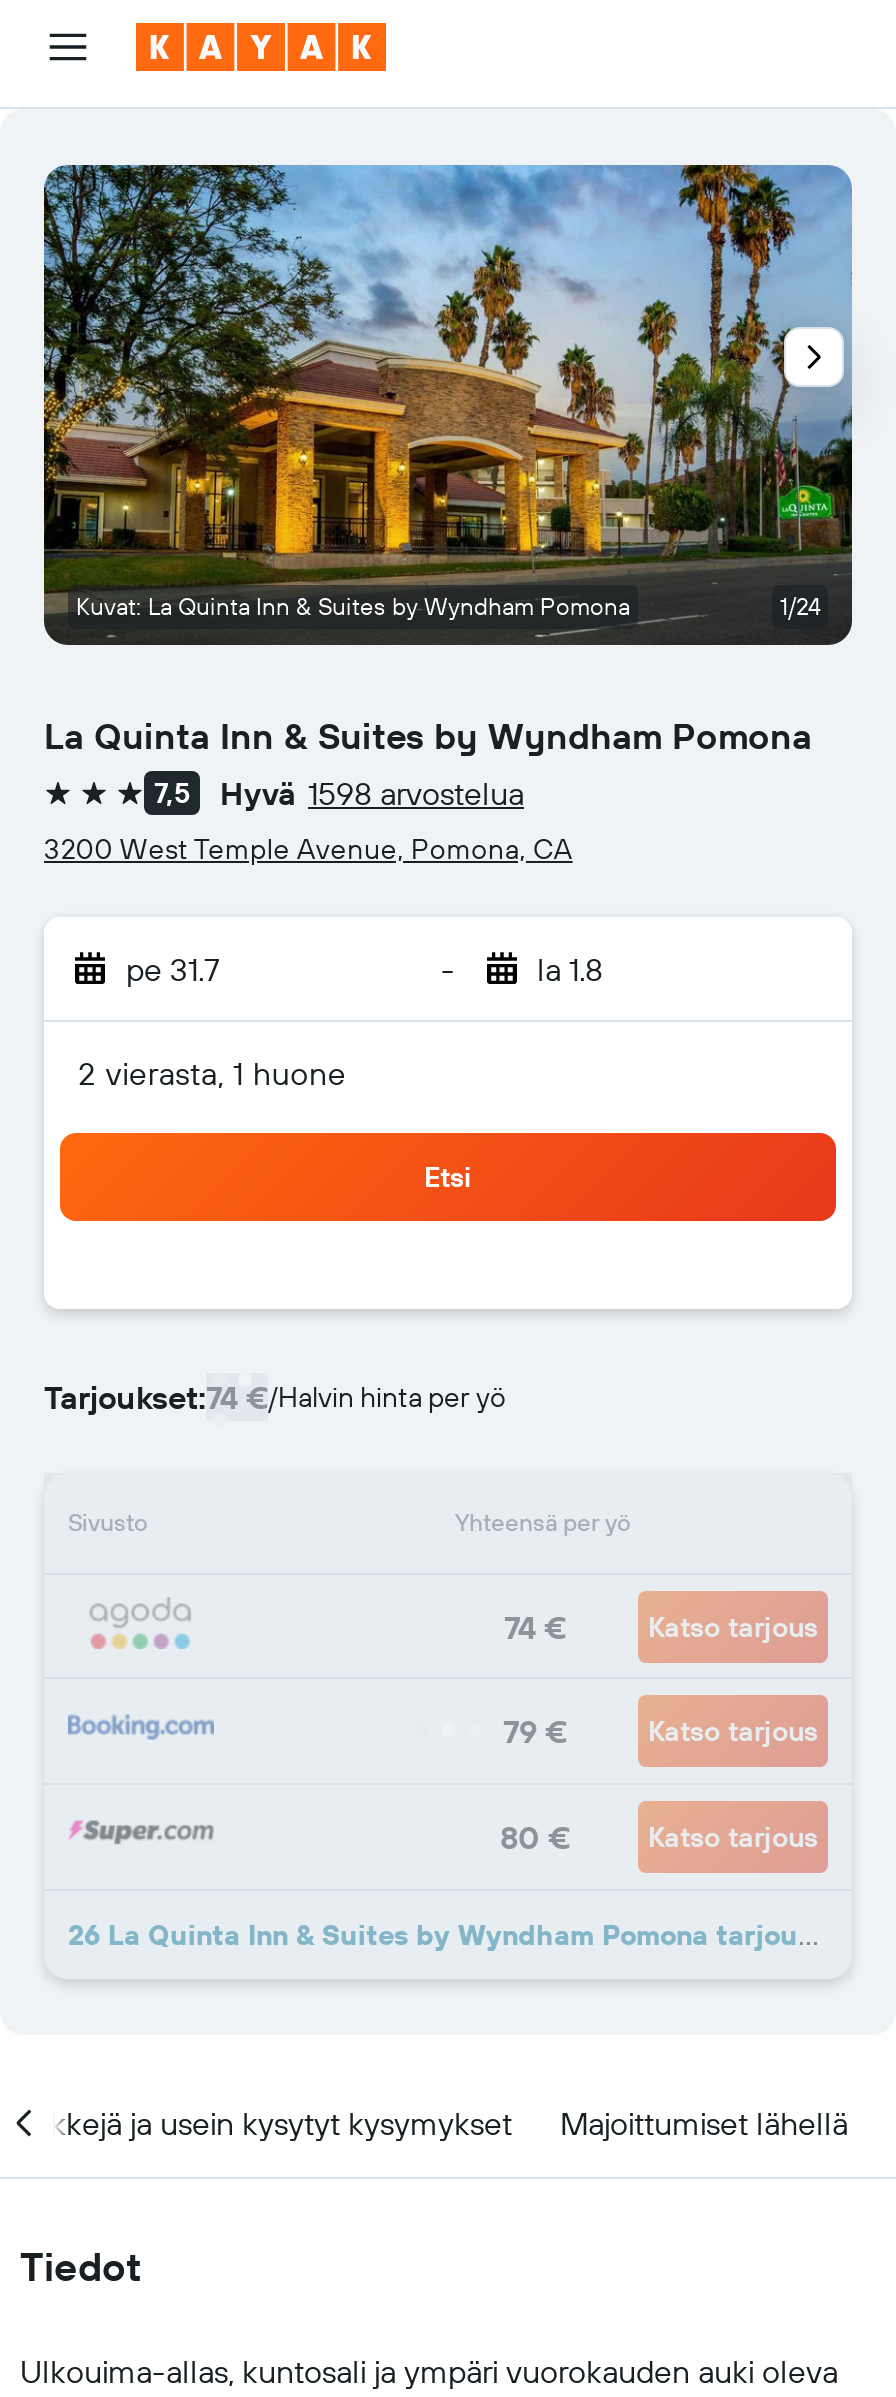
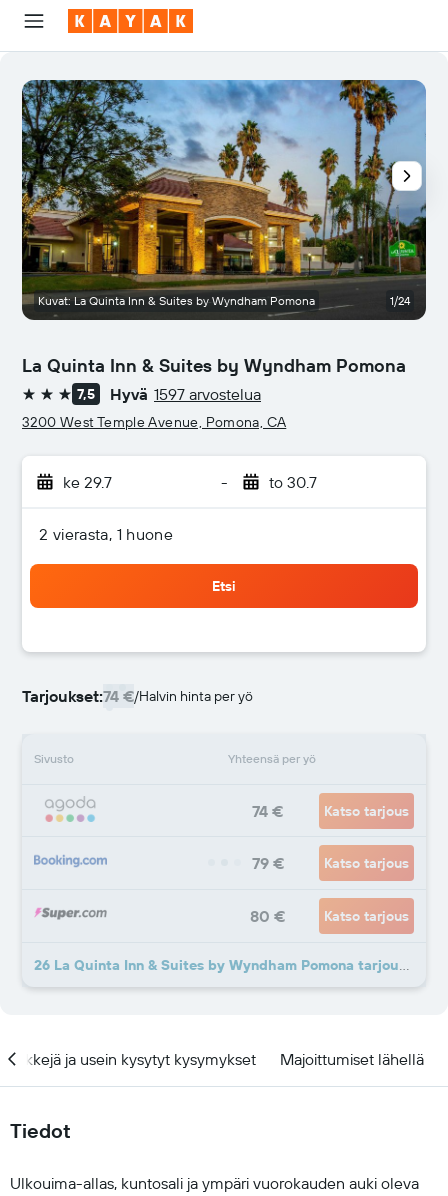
- Hyvä 1598 arvostelua
+ Hyvä 1597 arvostelua

- pe 31.7
+ ke 29.7

- la 1.8
+ to 30.7
